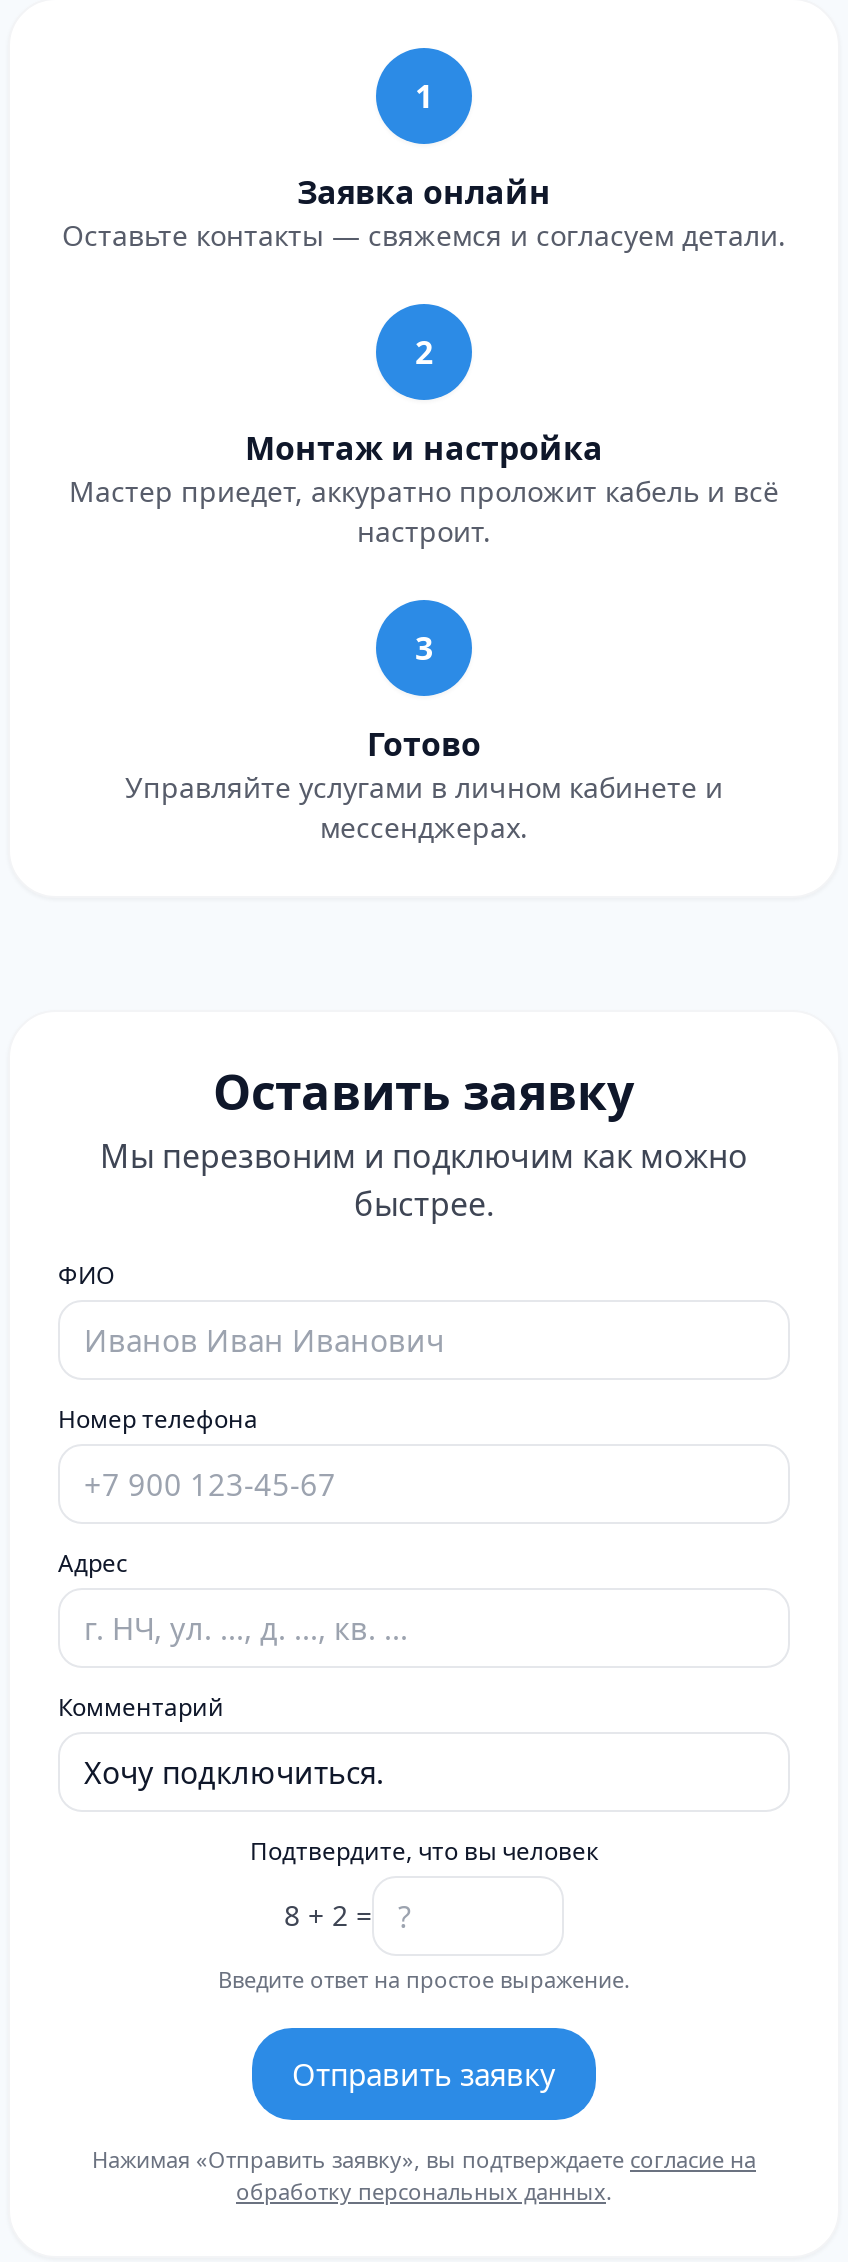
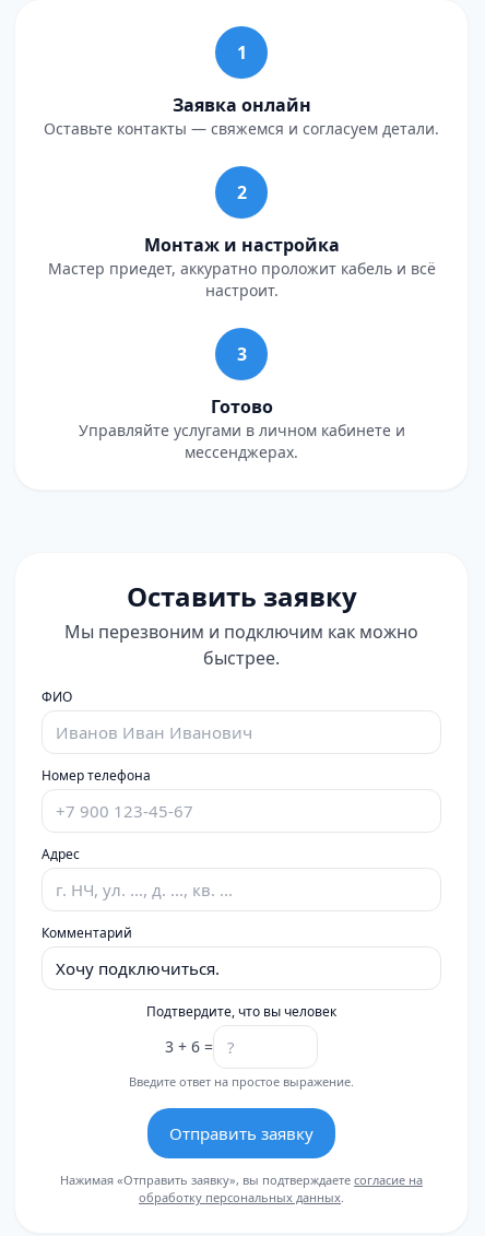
- 8 + 2 =
+ 3 + 6 =
